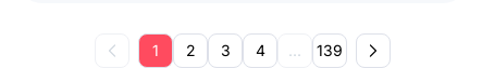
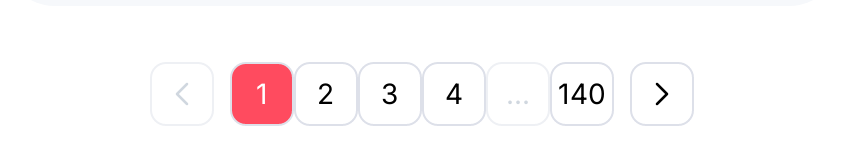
- 139
+ 140
